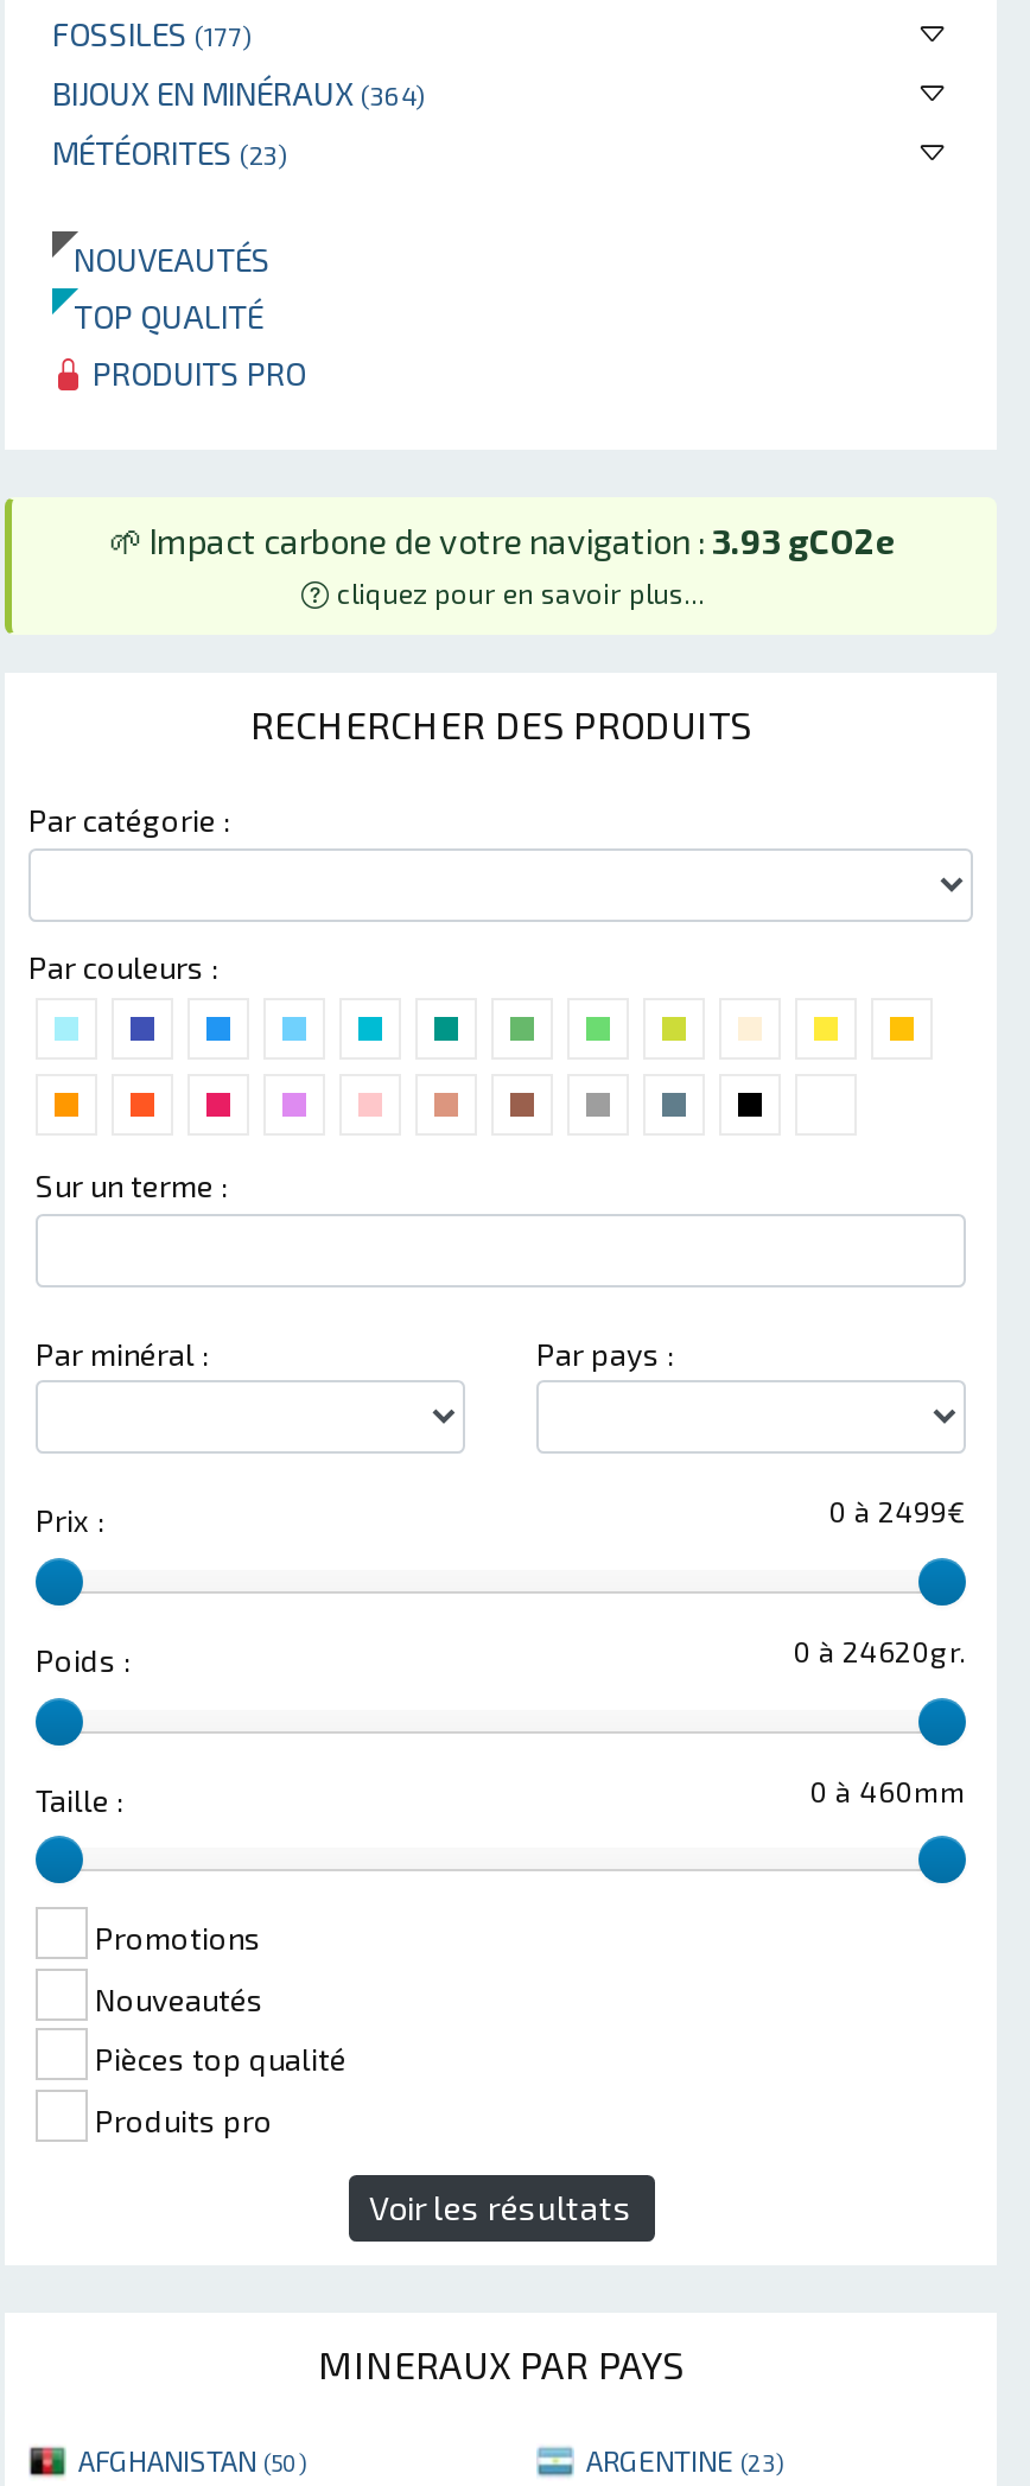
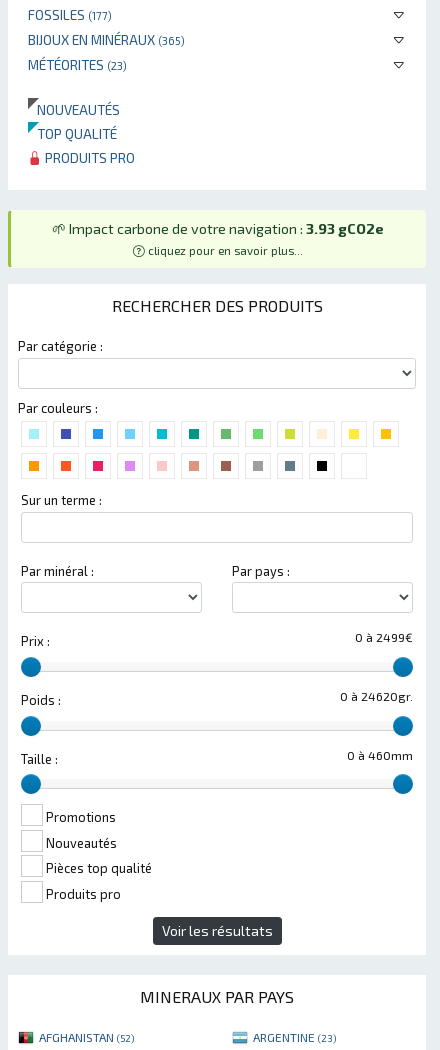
- BIJOUX EN MINÉRAUX (364)
+ BIJOUX EN MINÉRAUX (365)

- AFGHANISTAN (50)
+ AFGHANISTAN (52)
